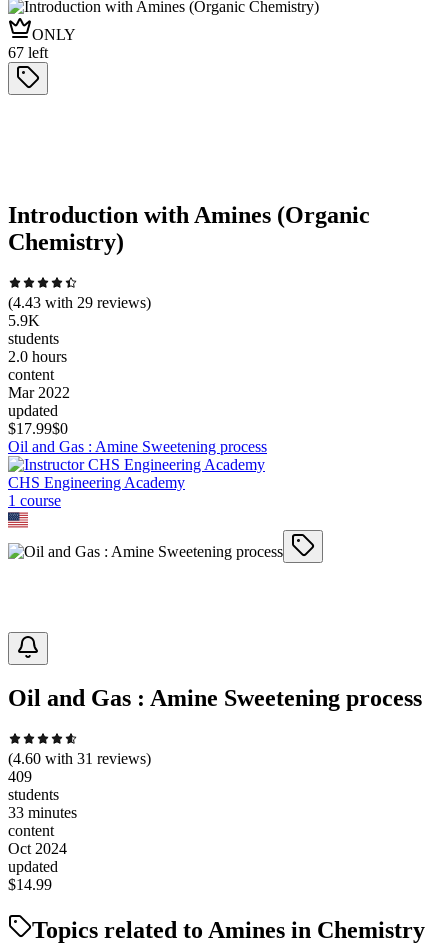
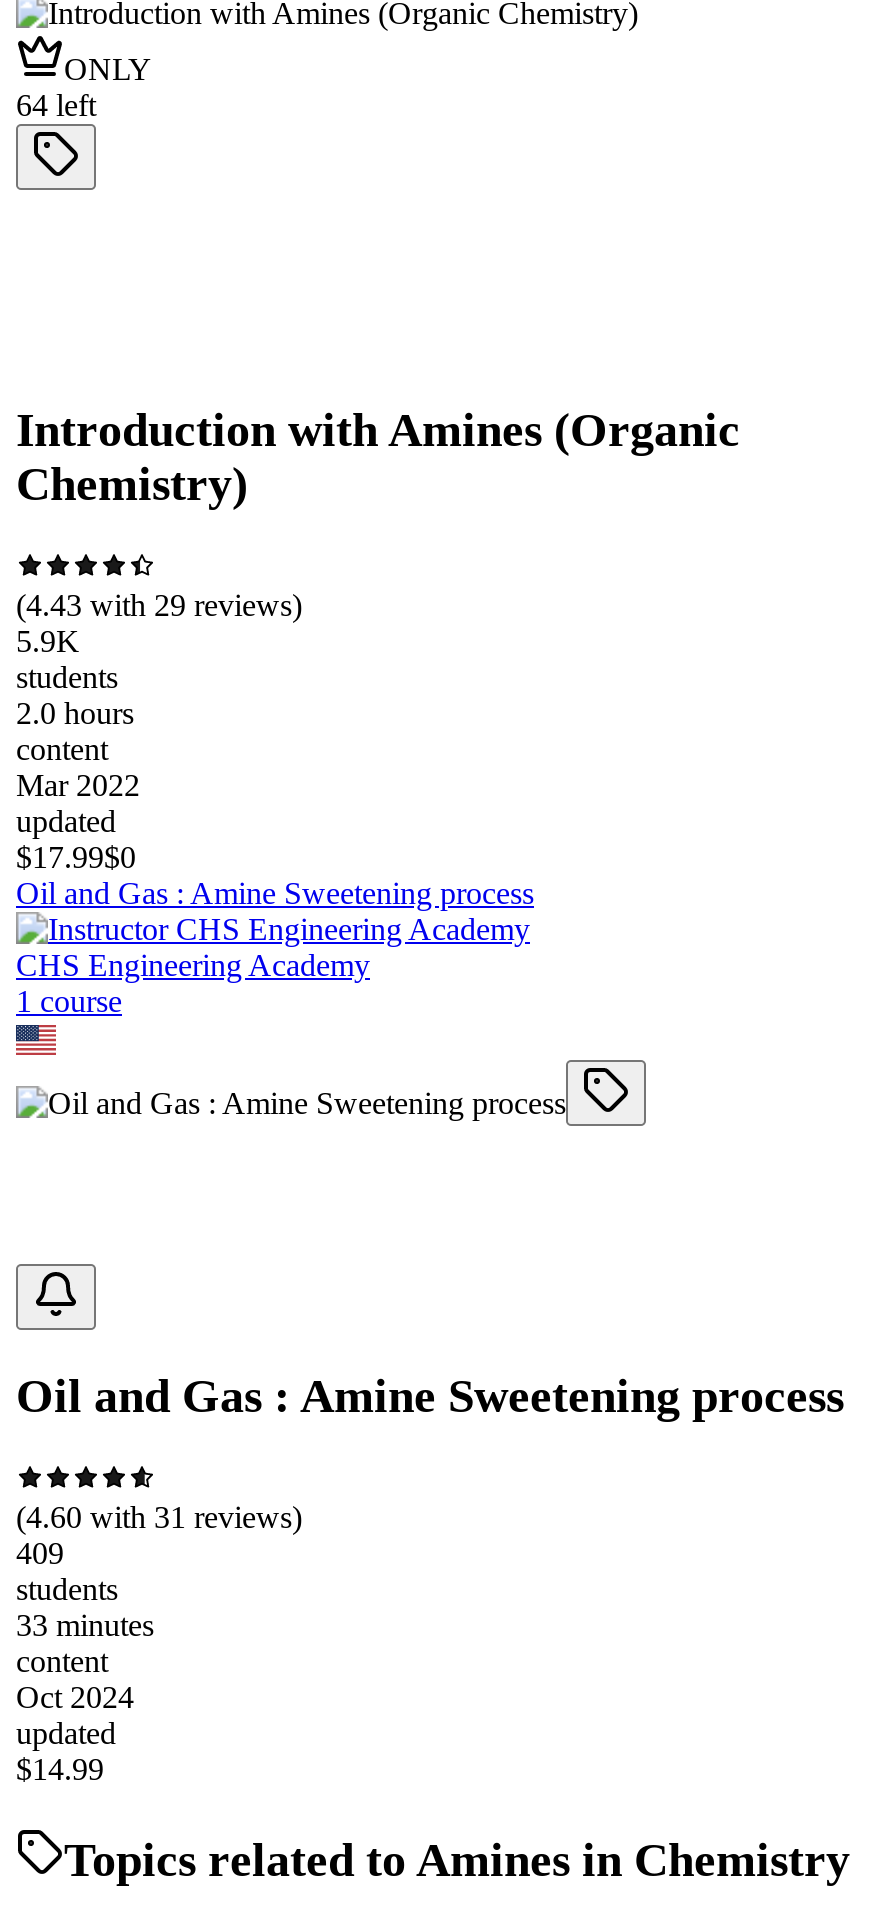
- 67 left
+ 64 left
